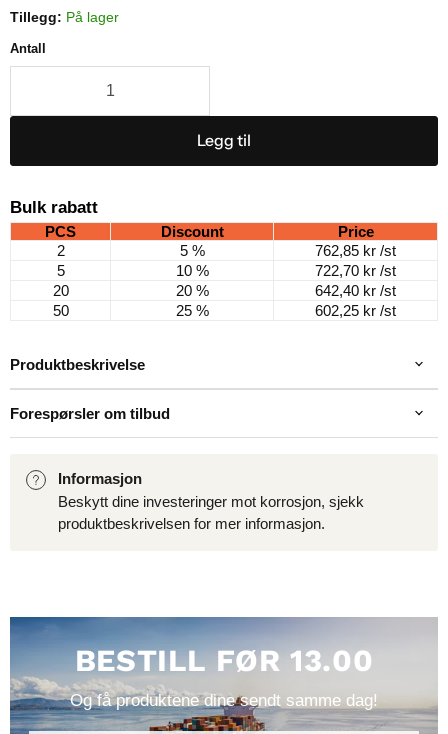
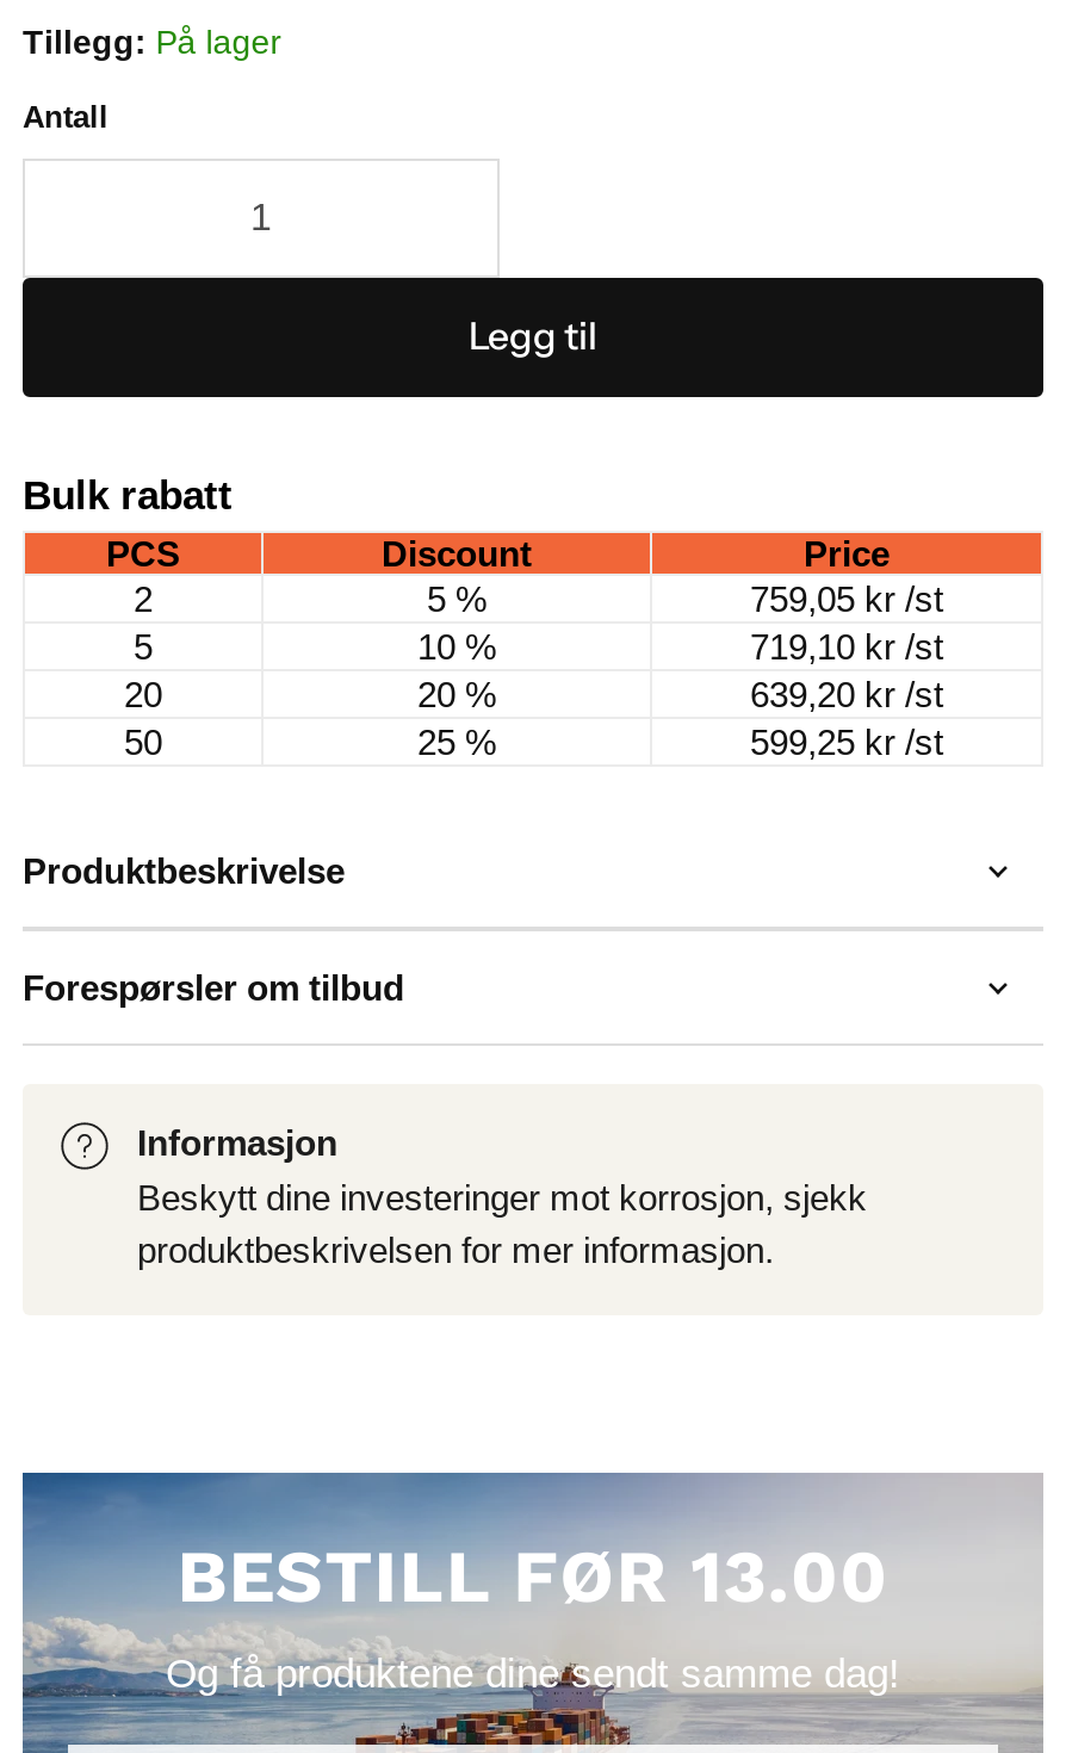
- 762,85 kr /st
+ 759,05 kr /st

- 722,70 kr /st
+ 719,10 kr /st

- 642,40 kr /st
+ 639,20 kr /st

- 602,25 kr /st
+ 599,25 kr /st
